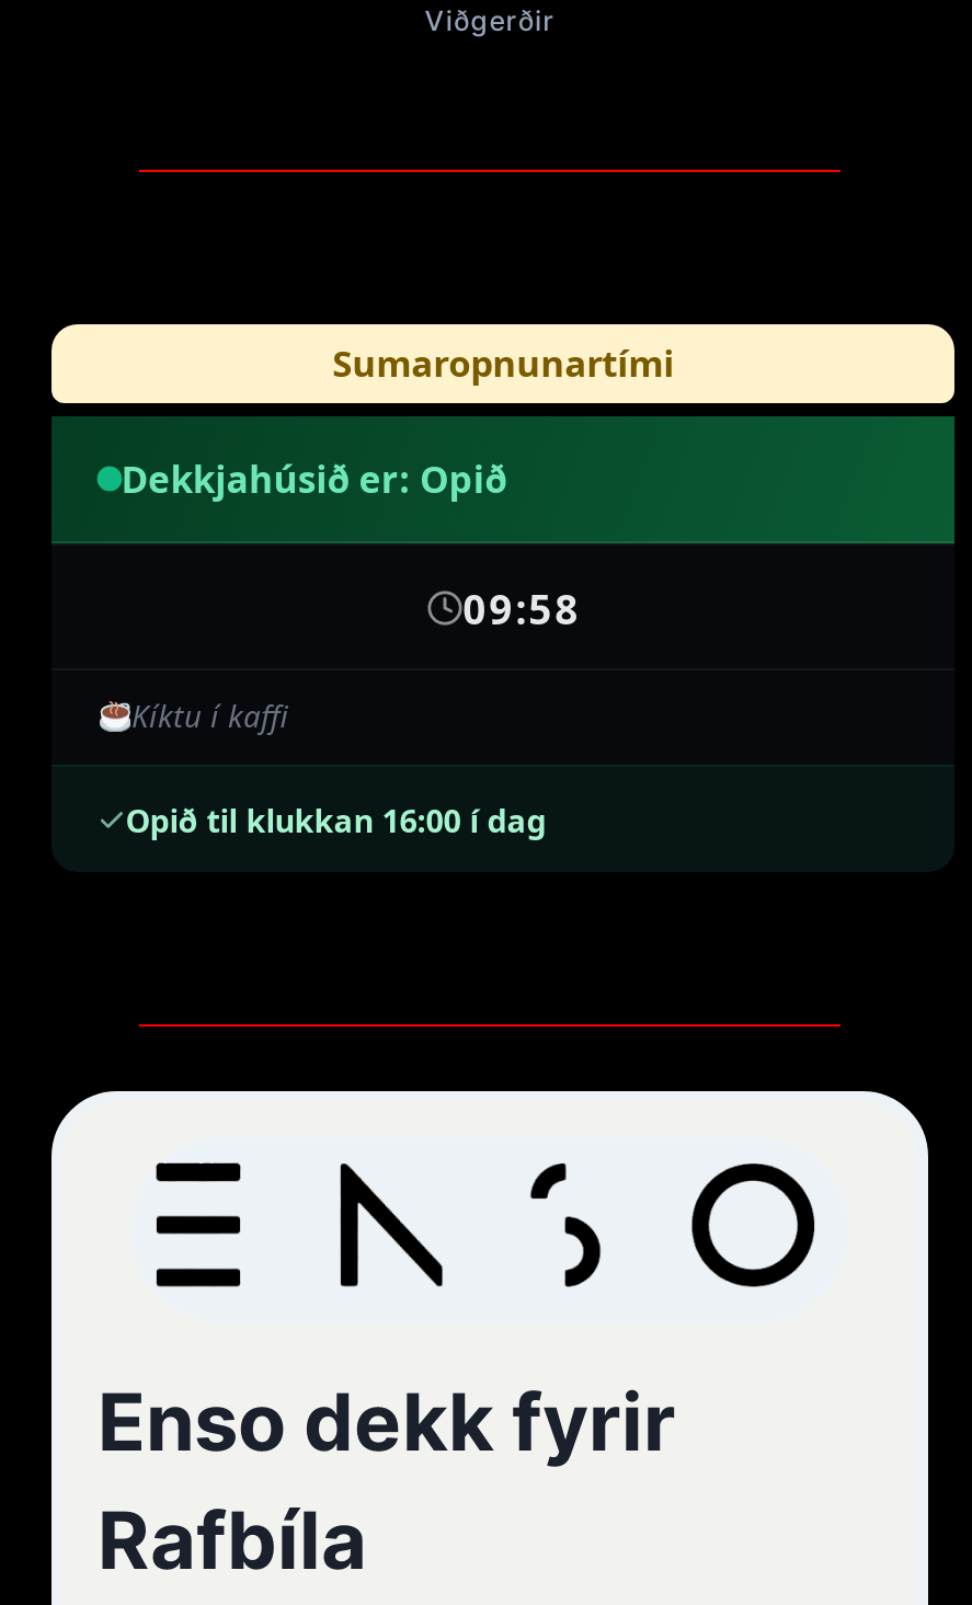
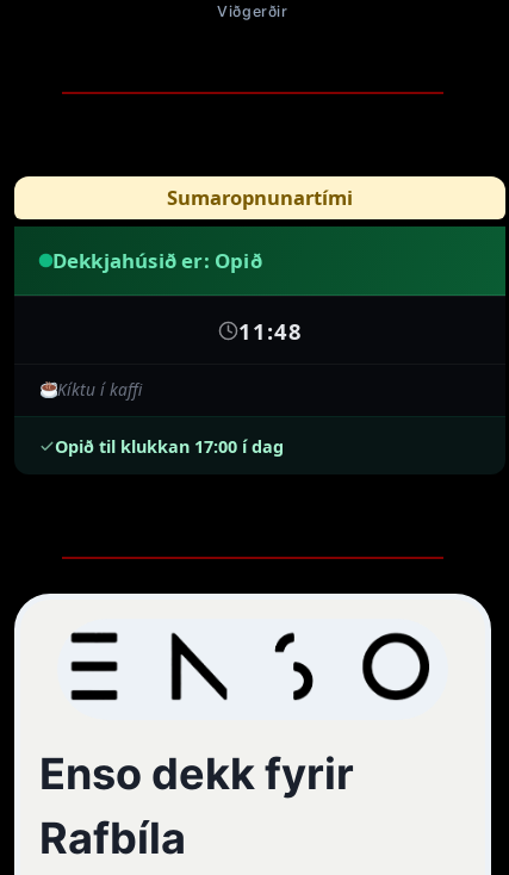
- 09:58
+ 11:48

- Opið til klukkan 16:00 í dag
+ Opið til klukkan 17:00 í dag
